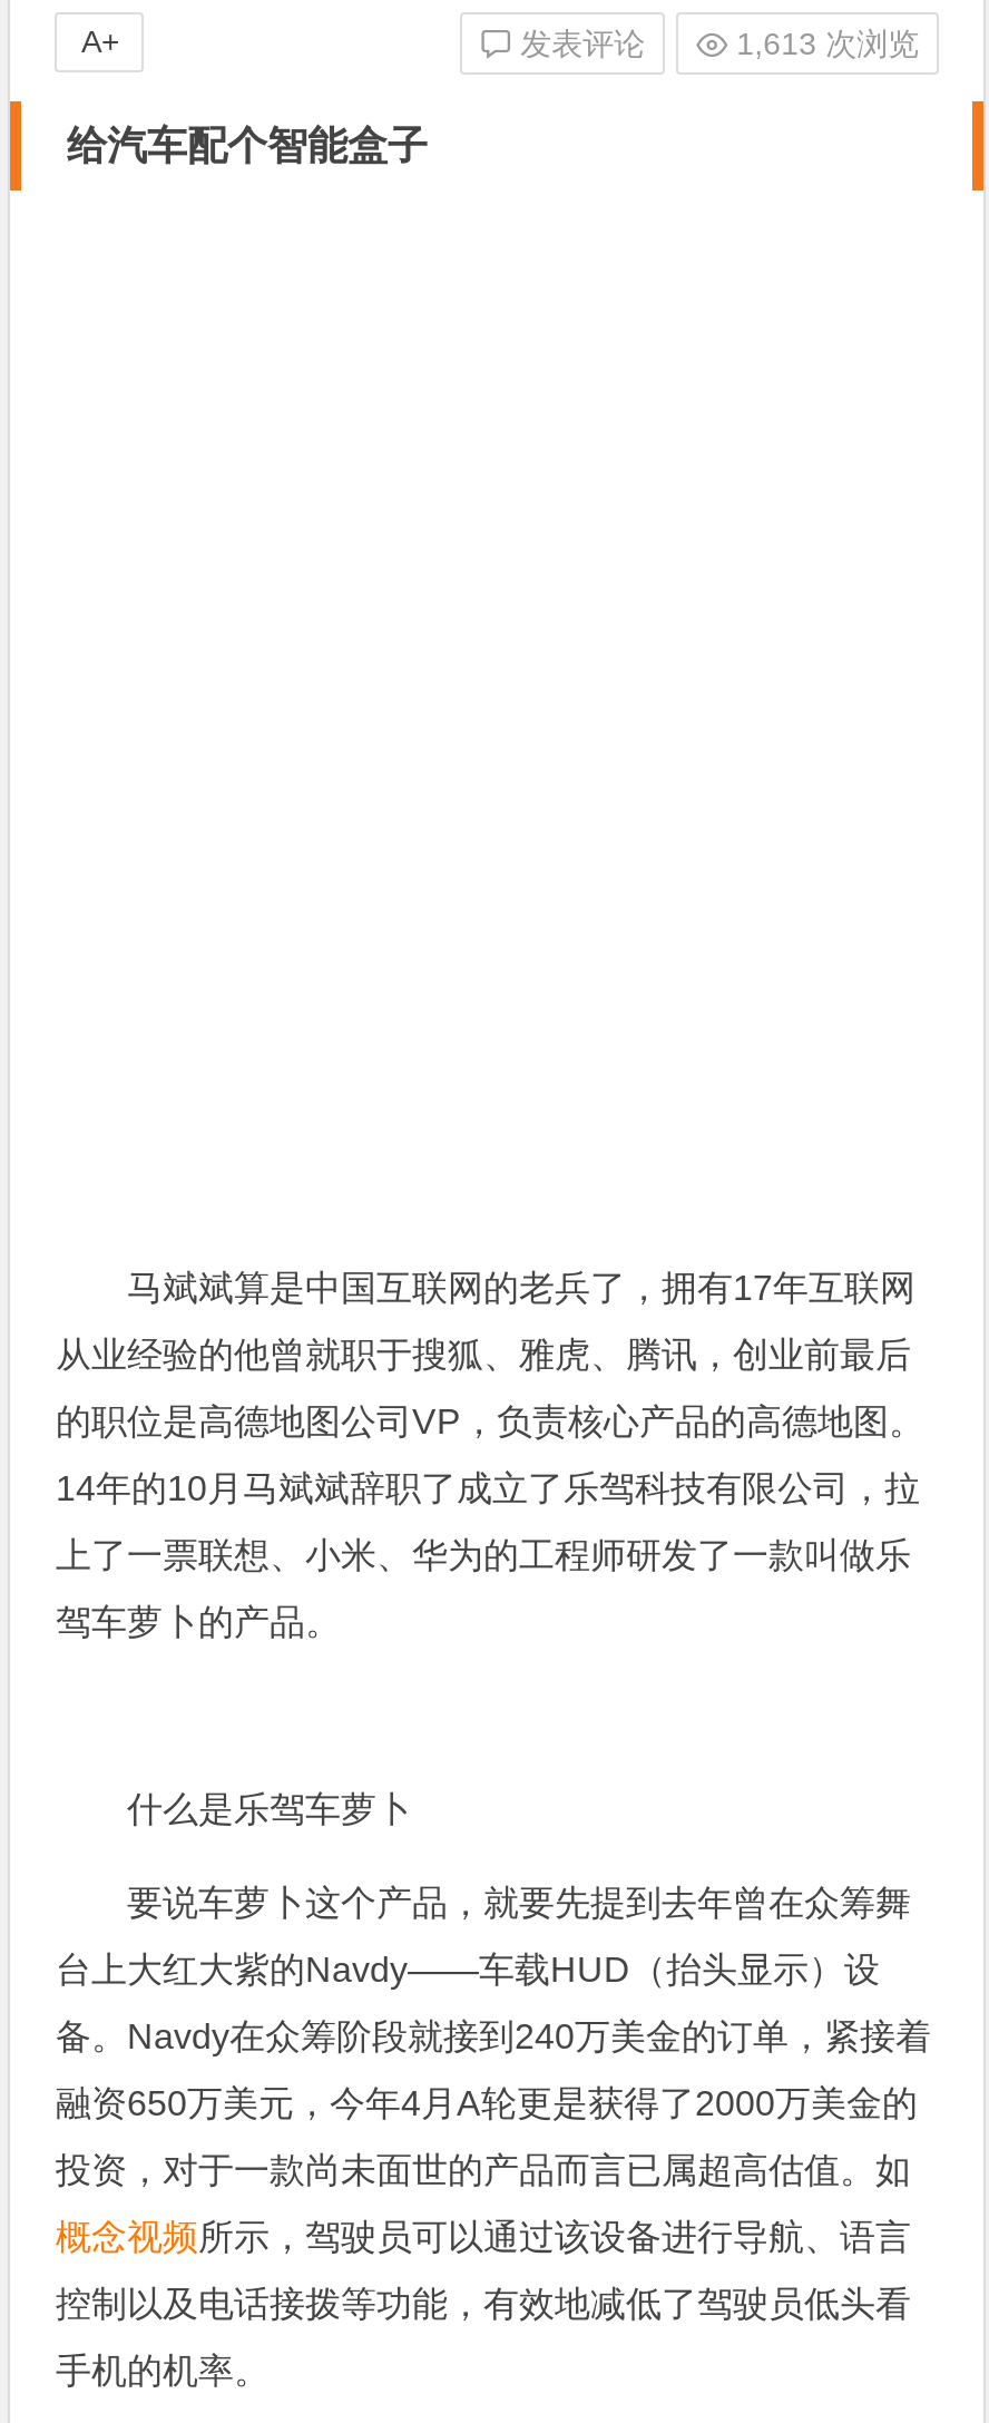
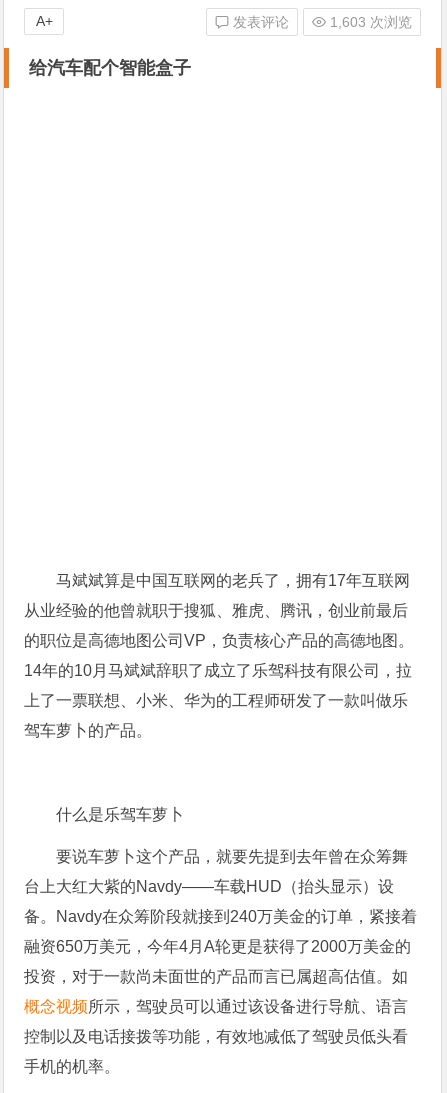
- 1,613 次浏览
+ 1,603 次浏览
